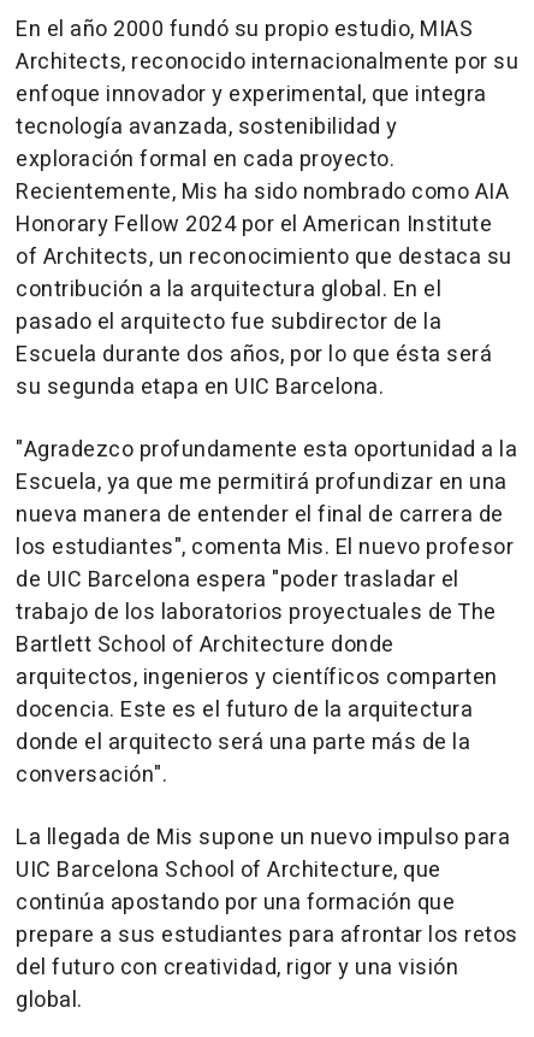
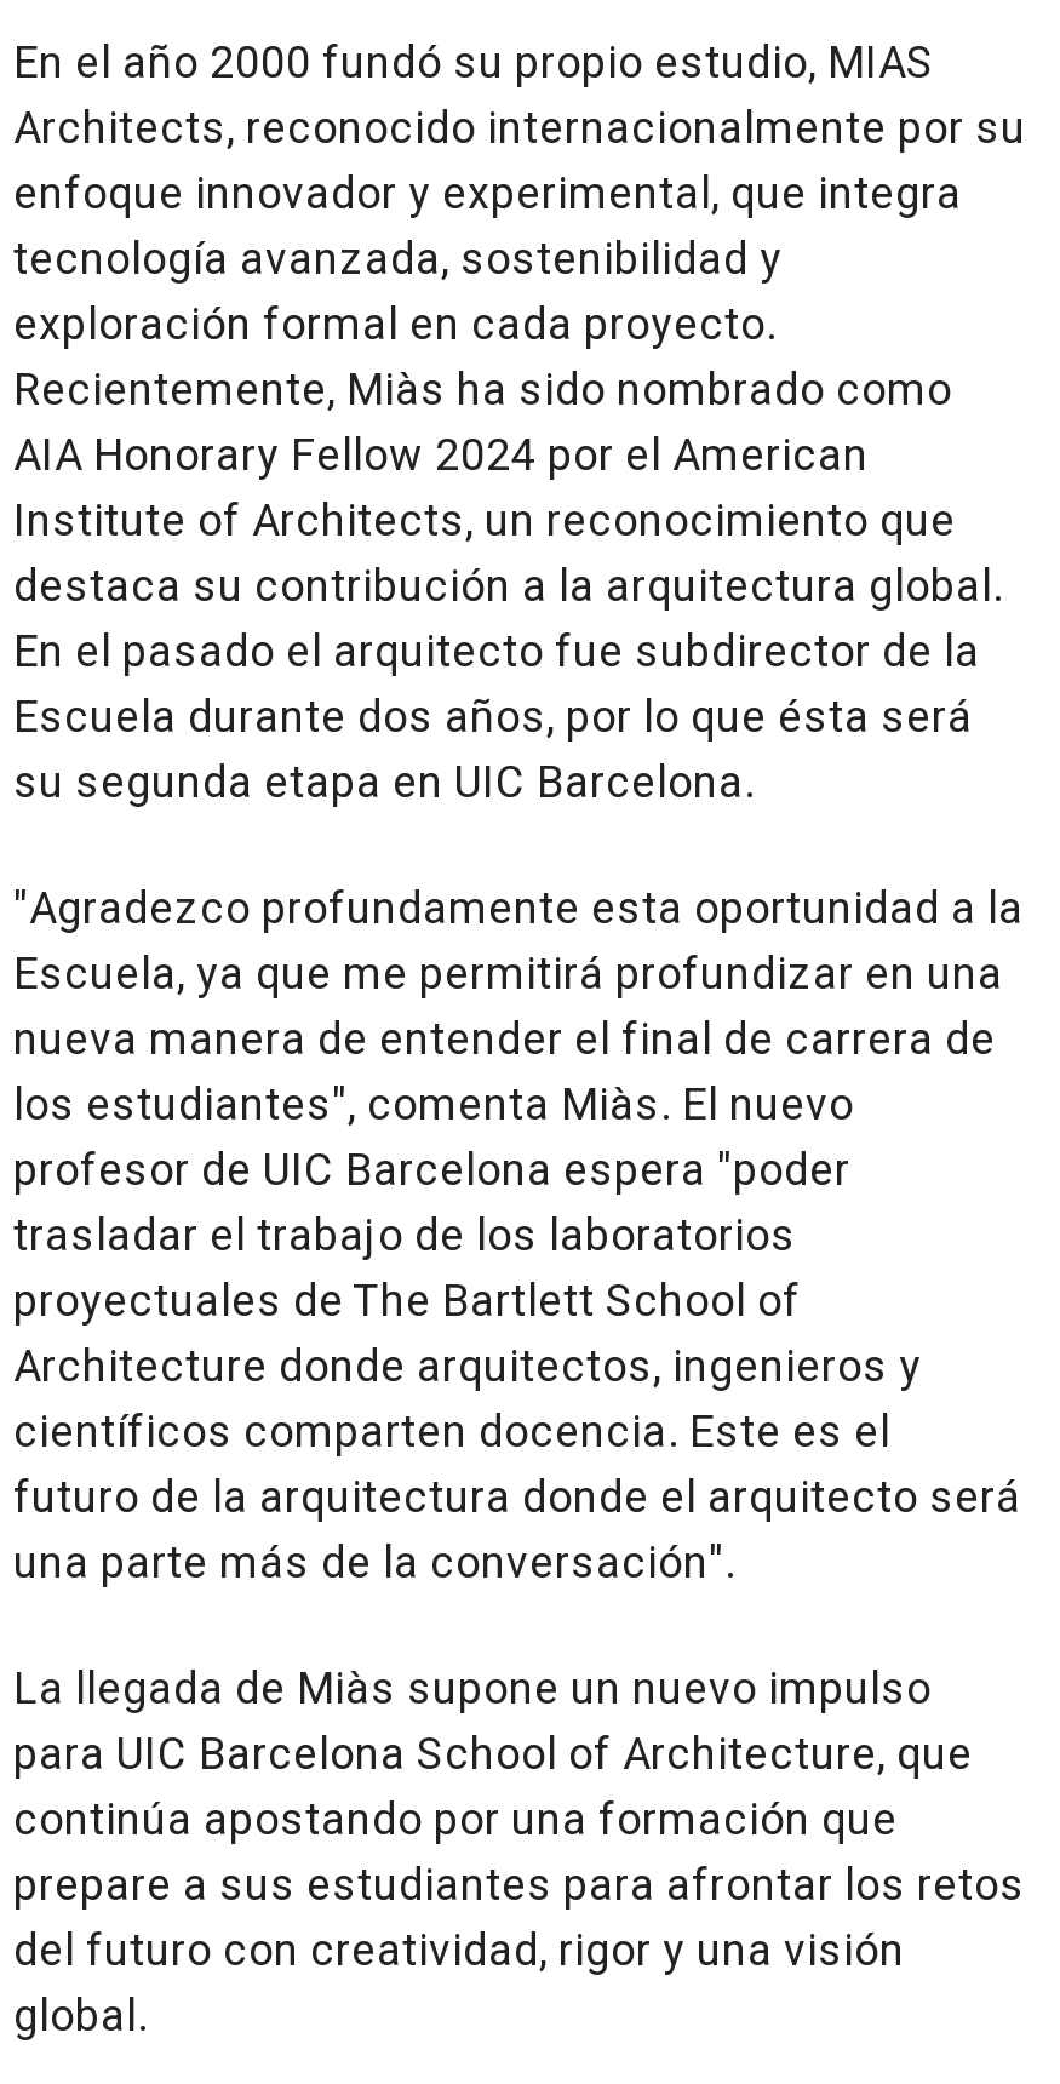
- Recientemente, Mis ha sido nombrado como AIA
- Honorary Fellow 2024 por el American Institute
- of Architects, un reconocimiento que destaca su
- contribución a la arquitectura global. En el
- pasado el arquitecto fue subdirector de la
+ Recientemente, Miàs ha sido nombrado como
+ AIA Honorary Fellow 2024 por el American
+ Institute of Architects, un reconocimiento que
+ destaca su contribución a la arquitectura global.
+ En el pasado el arquitecto fue subdirector de la

- los estudiantes", comenta Mis. El nuevo profesor
- de UIC Barcelona espera "poder trasladar el
- trabajo de los laboratorios proyectuales de The
- Bartlett School of Architecture donde
- arquitectos, ingenieros y científicos comparten
- docencia. Este es el futuro de la arquitectura
- donde el arquitecto será una parte más de la
- conversación".
+ los estudiantes", comenta Miàs. El nuevo
+ profesor de UIC Barcelona espera "poder
+ trasladar el trabajo de los laboratorios
+ proyectuales de The Bartlett School of
+ Architecture donde arquitectos, ingenieros y
+ científicos comparten docencia. Este es el
+ futuro de la arquitectura donde el arquitecto será
+ una parte más de la conversación".

- La llegada de Mis supone un nuevo impulso para
- UIC Barcelona School of Architecture, que
+ La llegada de Miàs supone un nuevo impulso
+ para UIC Barcelona School of Architecture, que
